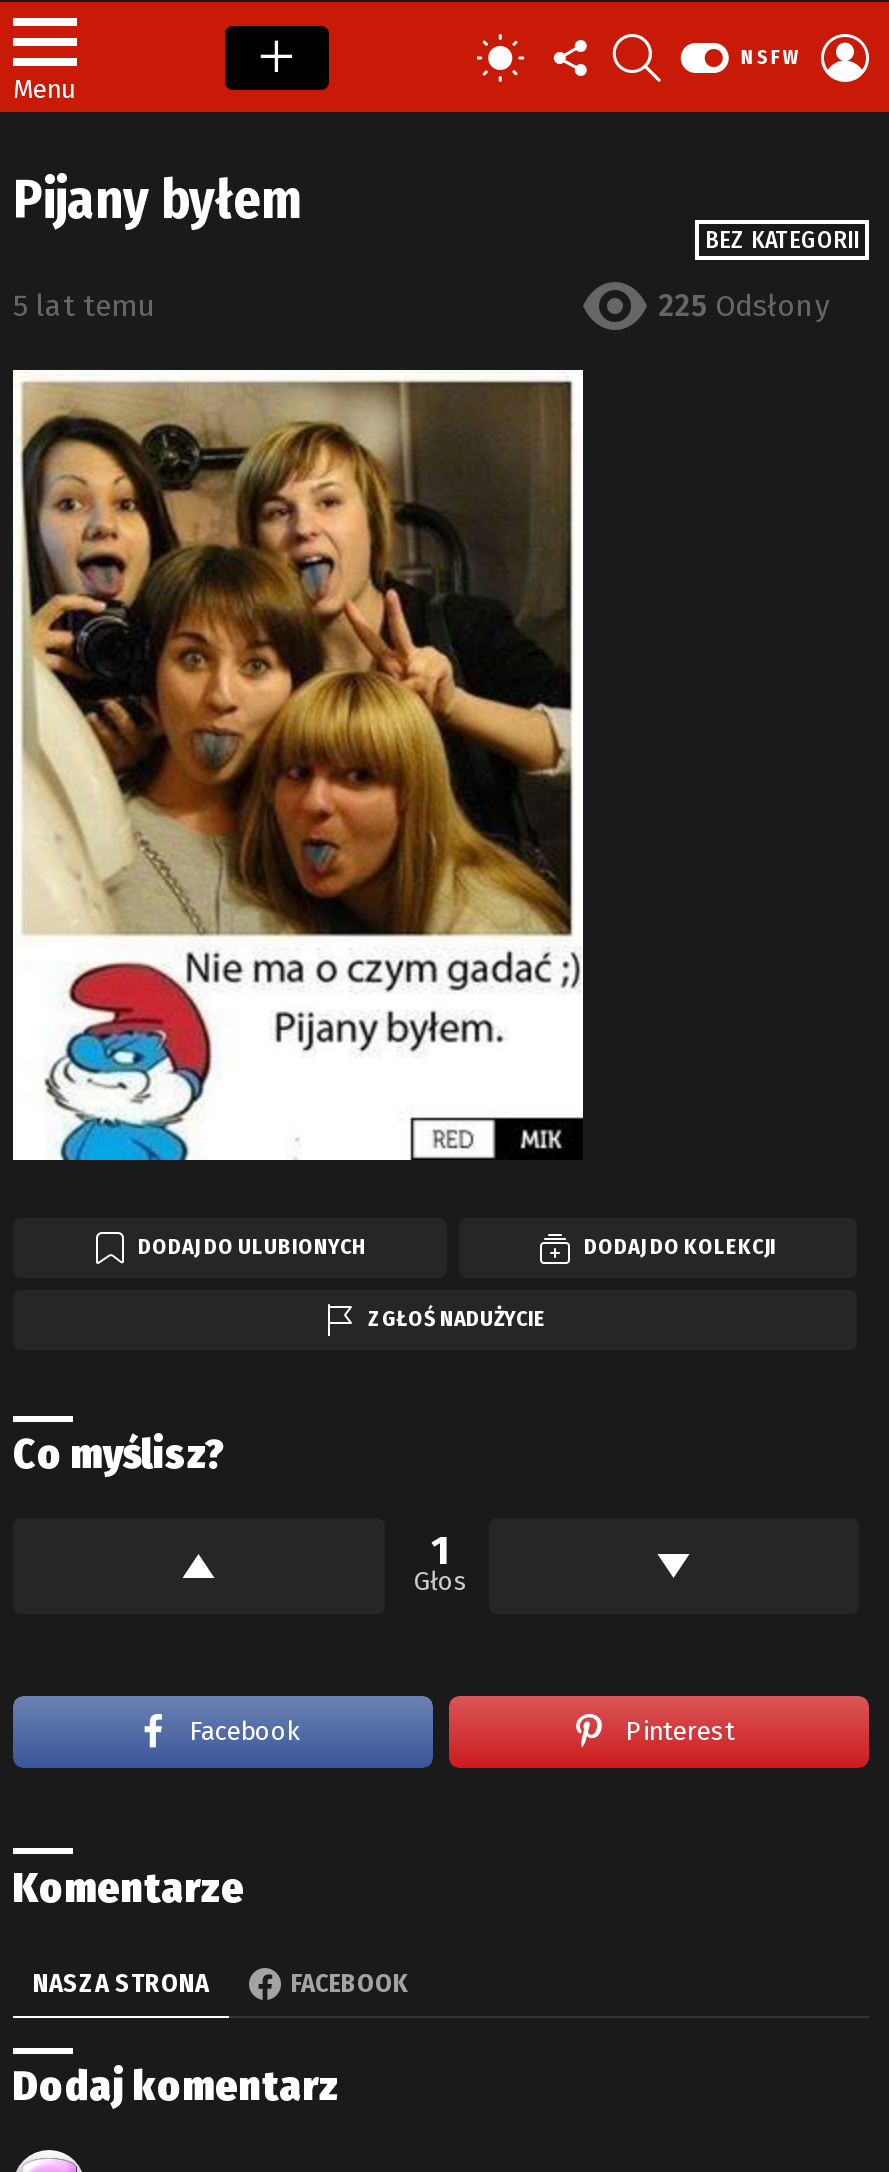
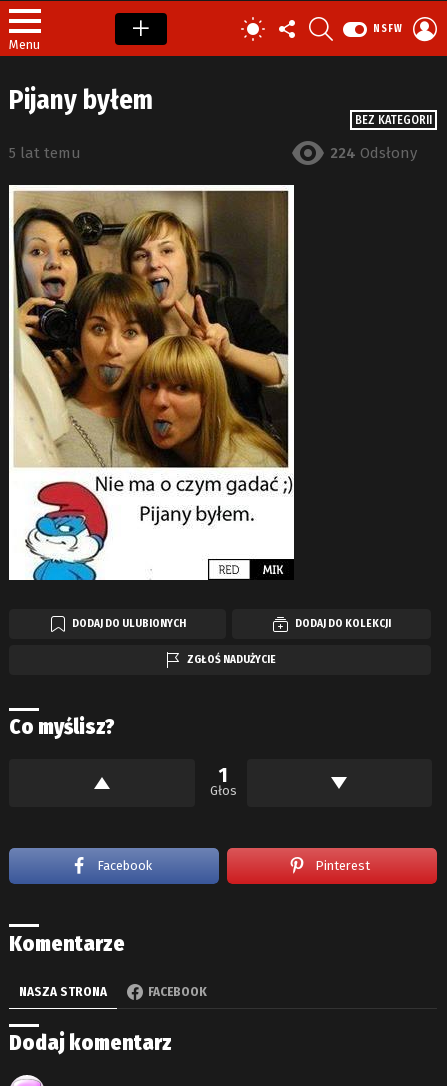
- 225 Odsłony
+ 224 Odsłony
